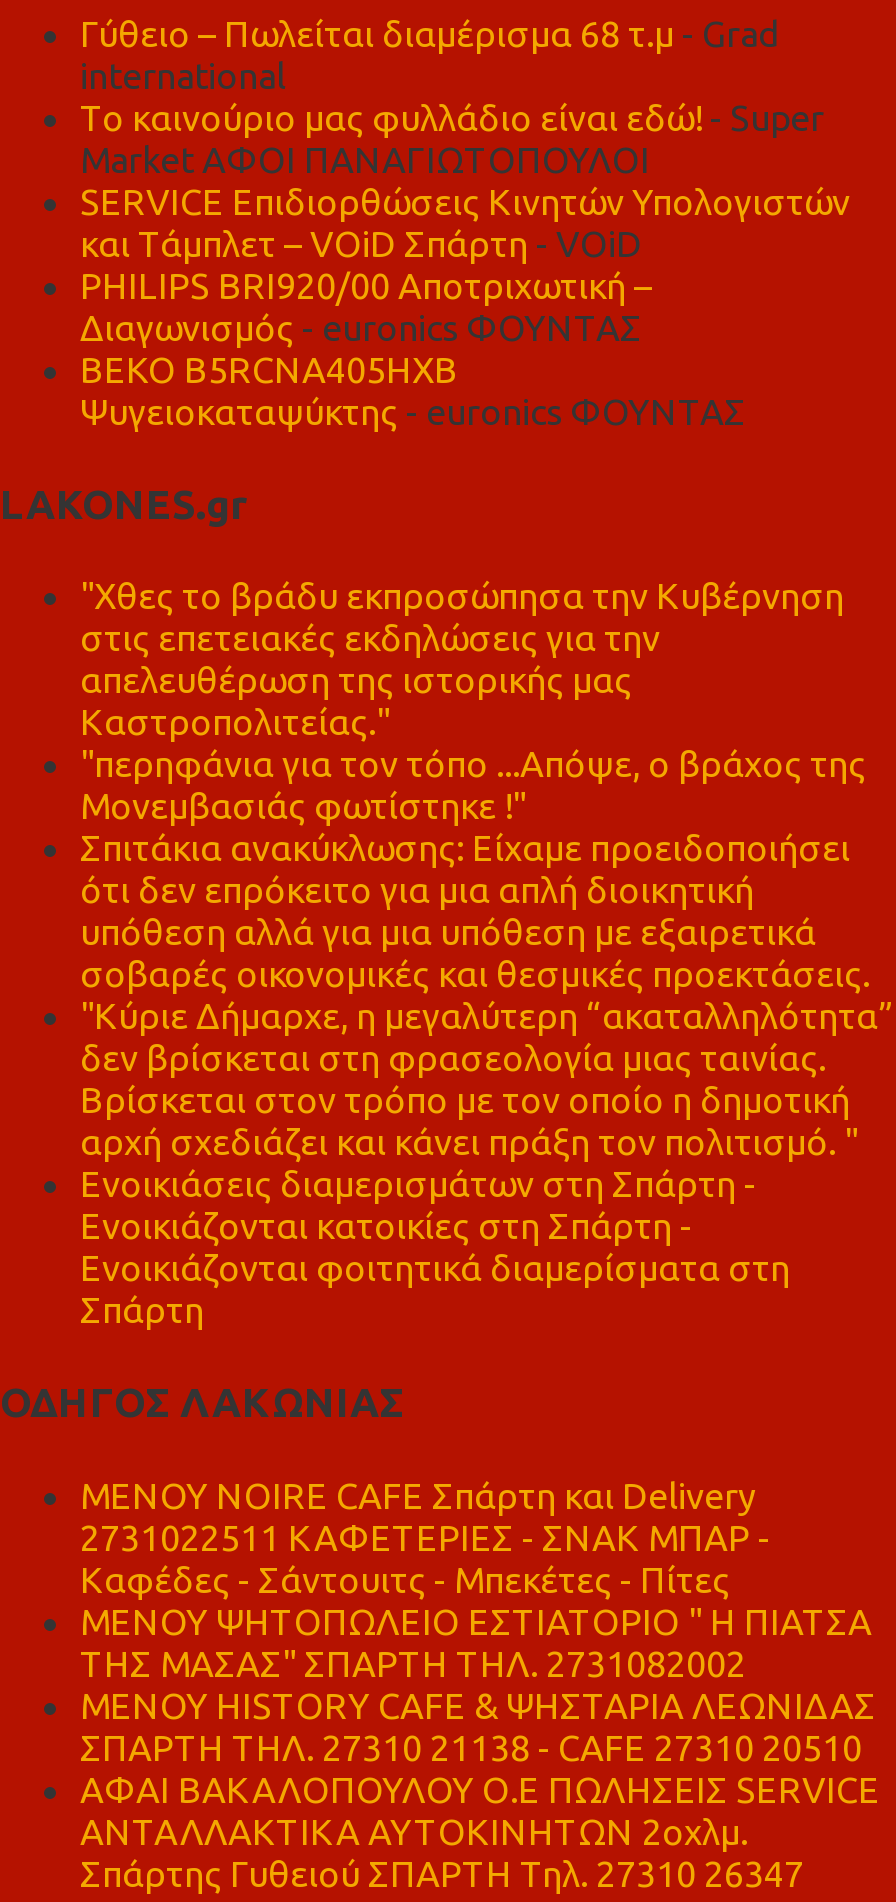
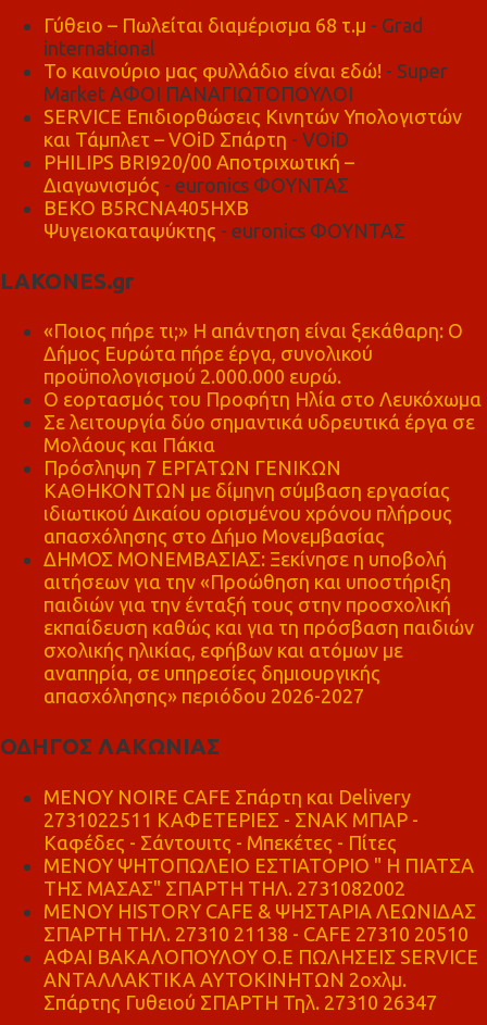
- "Χθες το βράδυ εκπροσώπησα την Κυβέρνηση
- στις επετειακές εκδηλώσεις για την
- απελευθέρωση της ιστορικής μας
- Καστροπολιτείας."
- "περηφάνια για τον τόπο ...Απόψε, ο βράχος της
- Μονεμβασιάς φωτίστηκε !"
- Σπιτάκια ανακύκλωσης: Είχαμε προειδοποιήσει
- ότι δεν επρόκειτο για μια απλή διοικητική
- υπόθεση αλλά για μια υπόθεση με εξαιρετικά
- σοβαρές οικονομικές και θεσμικές προεκτάσεις.
- "Κύριε Δήμαρχε, η μεγαλύτερη “ακαταλληλότητα”
- δεν βρίσκεται στη φρασεολογία μιας ταινίας.
- Βρίσκεται στον τρόπο με τον οποίο η δημοτική
- αρχή σχεδιάζει και κάνει πράξη τον πολιτισμό. "
- Ενοικιάσεις διαμερισμάτων στη Σπάρτη -
- Ενοικιάζονται κατοικίες στη Σπάρτη -
- Ενοικιάζονται φοιτητικά διαμερίσματα στη
- Σπάρτη
+ «Ποιος πήρε τι;» Η απάντηση είναι ξεκάθαρη: Ο
+ Δήμος Ευρώτα πήρε έργα, συνολικού
+ προϋπολογισμού 2.000.000 ευρώ.
+ Ο εορτασμός του Προφήτη Ηλία στο Λευκόχωμα
+ Σε λειτουργία δύο σημαντικά υδρευτικά έργα σε
+ Μολάους και Πάκια
+ Πρόσληψη 7 ΕΡΓΑΤΩΝ ΓΕΝΙΚΩΝ
+ ΚΑΘΗΚΟΝΤΩΝ με δίμηνη σύμβαση εργασίας
+ ιδιωτικού Δικαίου ορισμένου χρόνου πλήρους
+ απασχόλησης στο Δήμο Μονεμβασίας
+ ΔΗΜΟΣ ΜΟΝΕΜΒΑΣΙΑΣ: Ξεκίνησε η υποβολή
+ αιτήσεων για την «Προώθηση και υποστήριξη
+ παιδιών για την ένταξή τους στην προσχολική
+ εκπαίδευση καθώς και για τη πρόσβαση παιδιών
+ σχολικής ηλικίας, εφήβων και ατόμων με
+ αναπηρία, σε υπηρεσίες δημιουργικής
+ απασχόλησης» περιόδου 2026-2027
